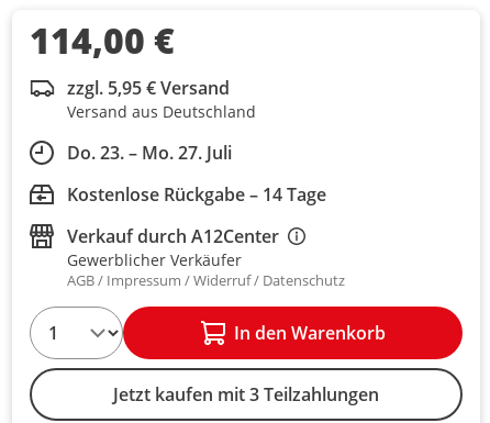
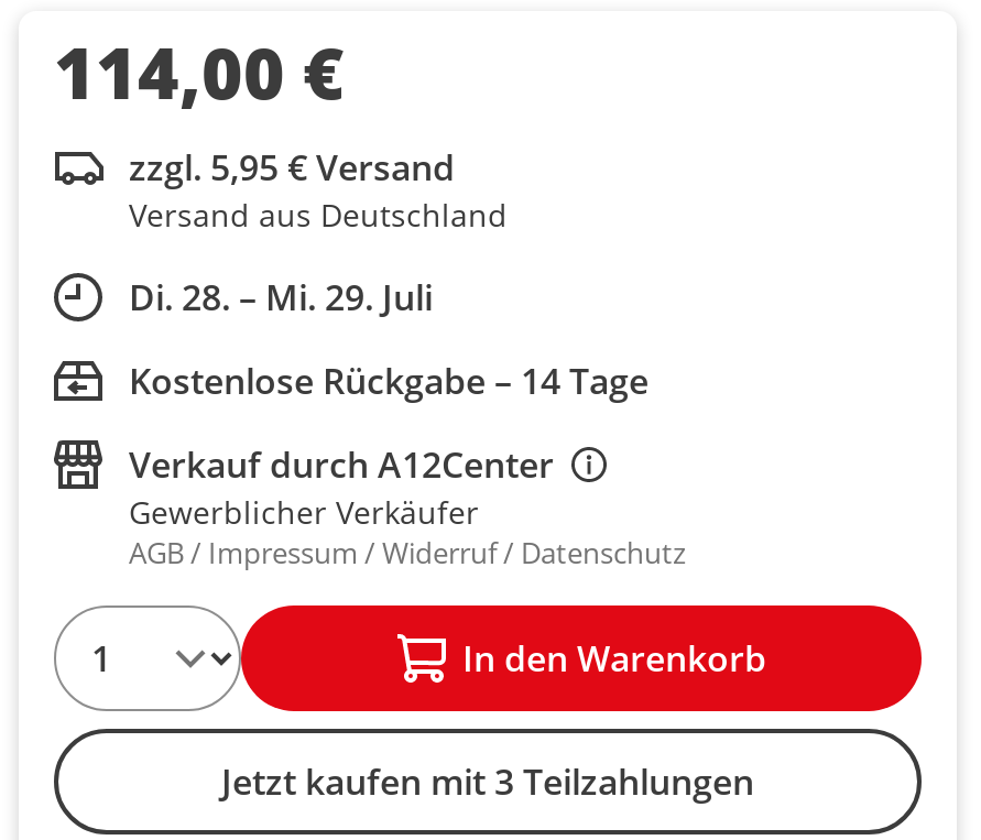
- Do. 23. – Mo. 27. Juli
+ Di. 28. – Mi. 29. Juli
